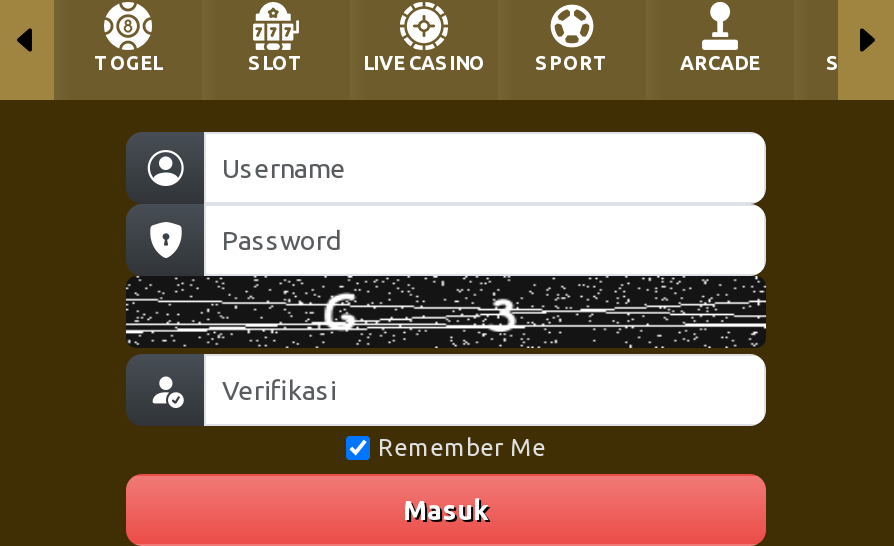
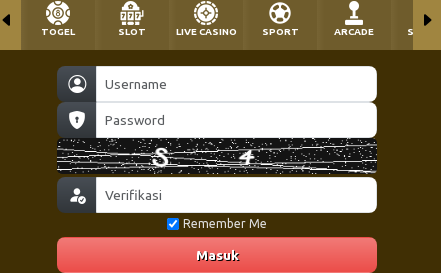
- [image]
+ [image]
